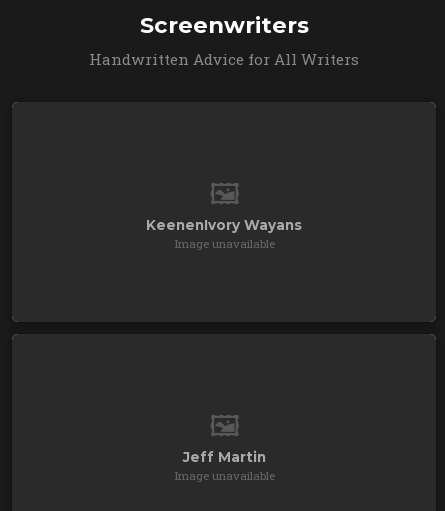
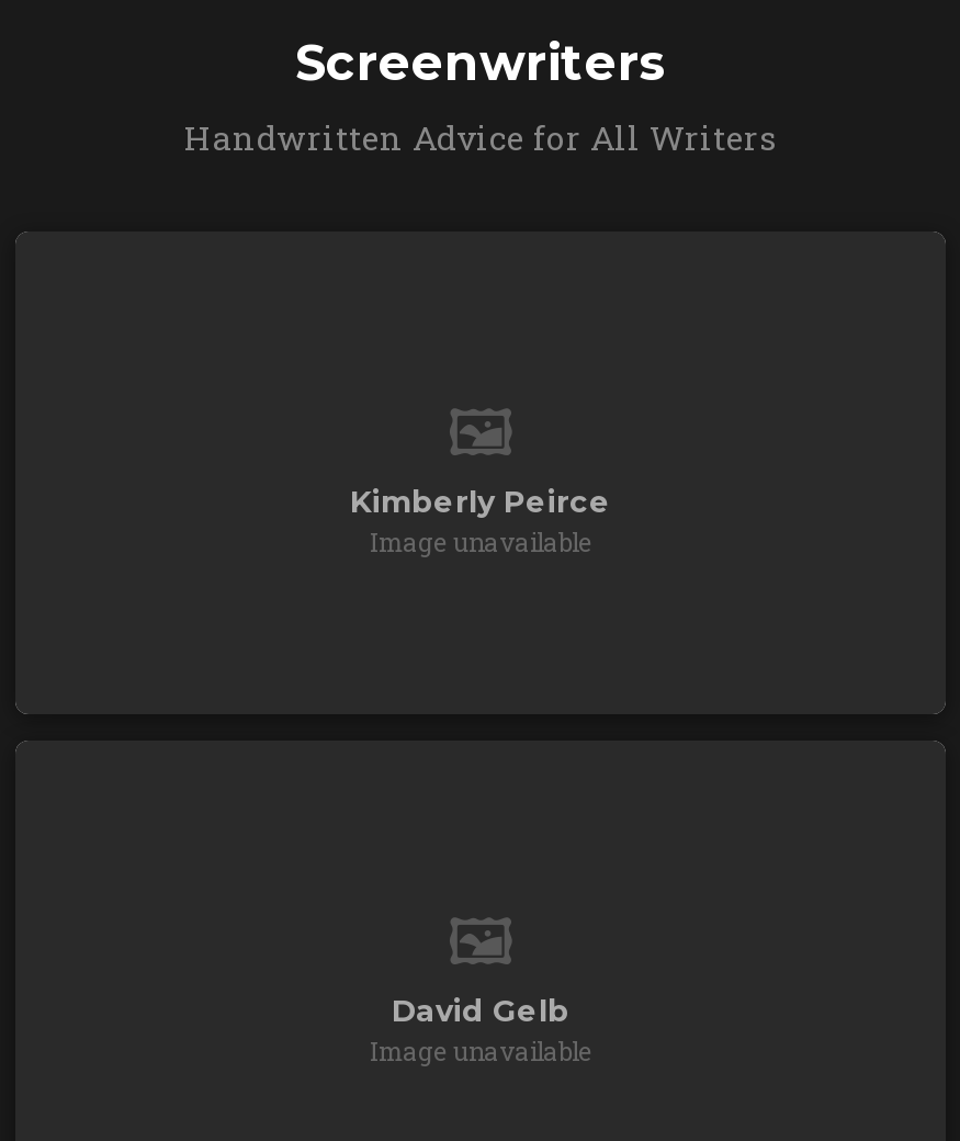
- KeenenIvory Wayans
+ Kimberly Peirce

- Jeff Martin
+ David Gelb
